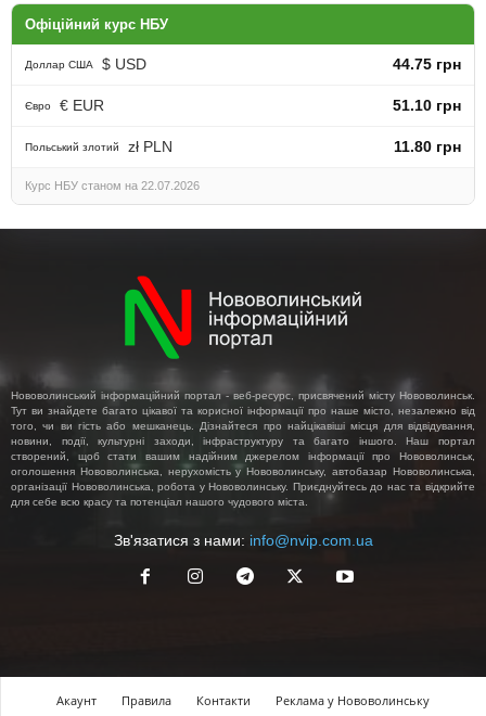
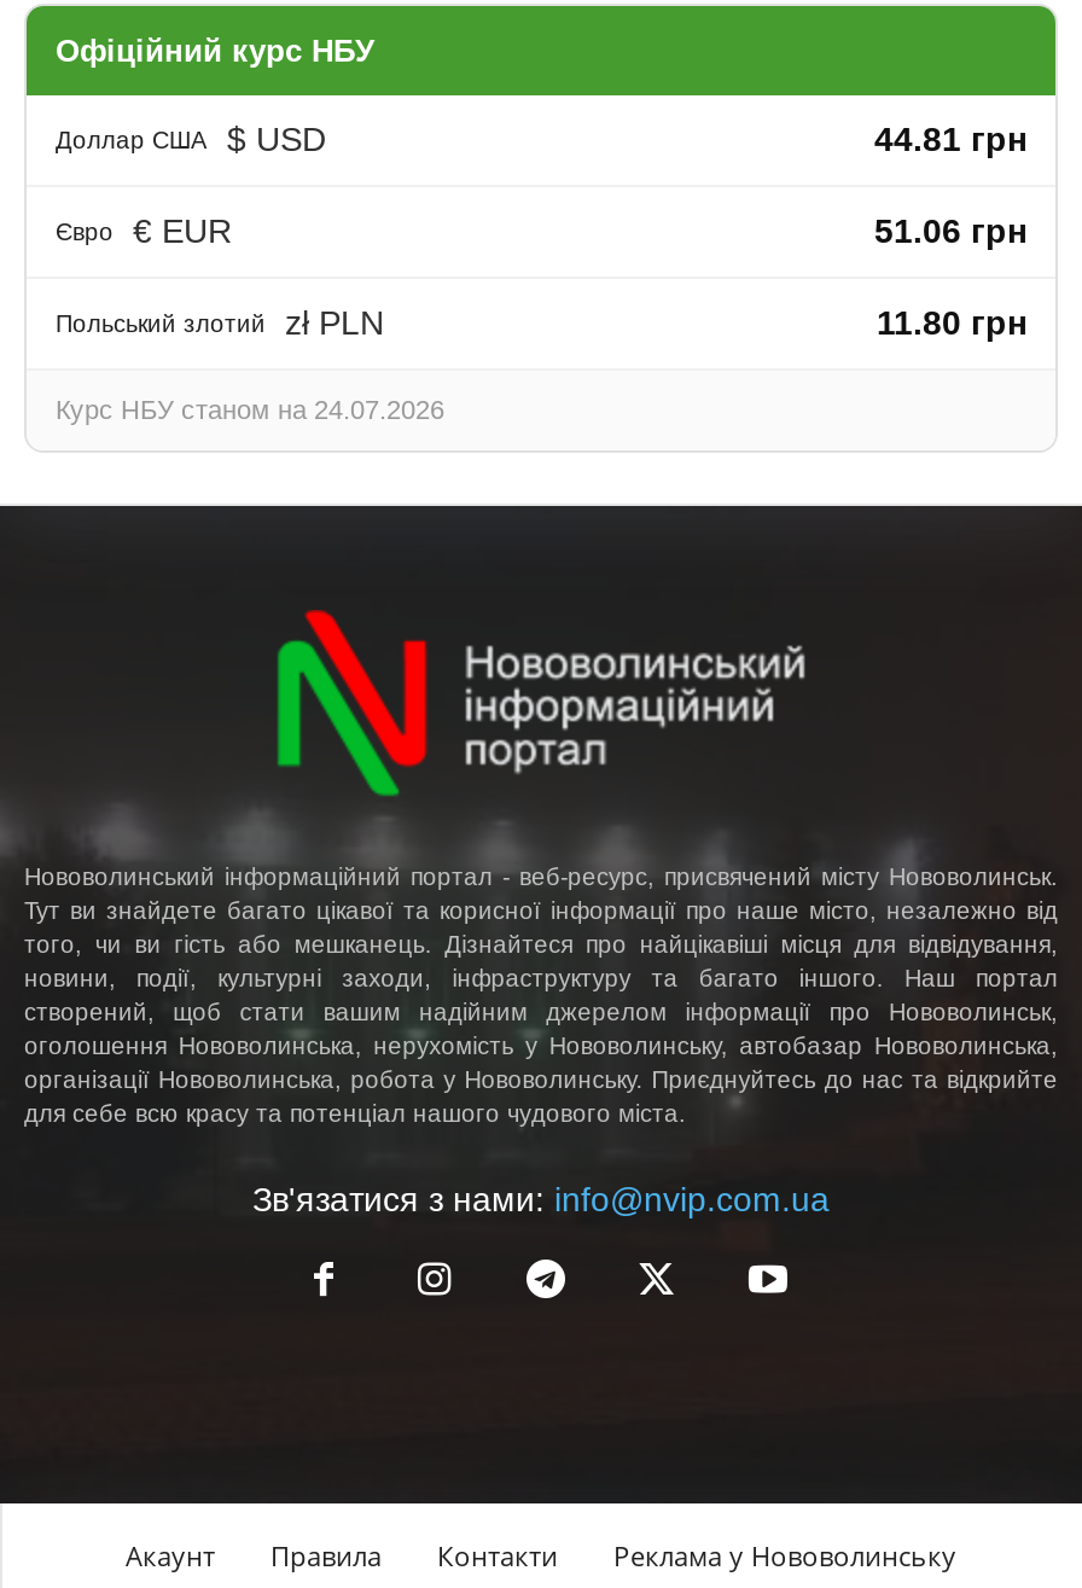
- 44.75 грн
+ 44.81 грн

- 51.10 грн
+ 51.06 грн

- Курс НБУ станом на 22.07.2026
+ Курс НБУ станом на 24.07.2026
